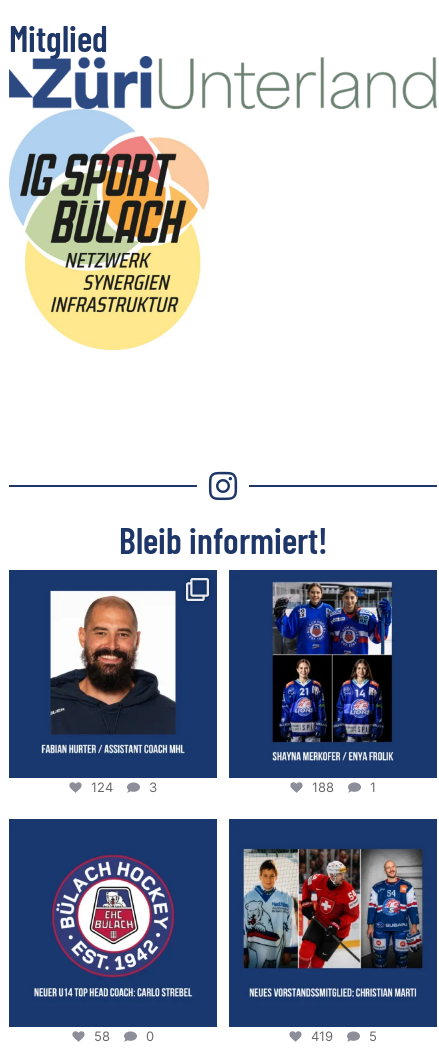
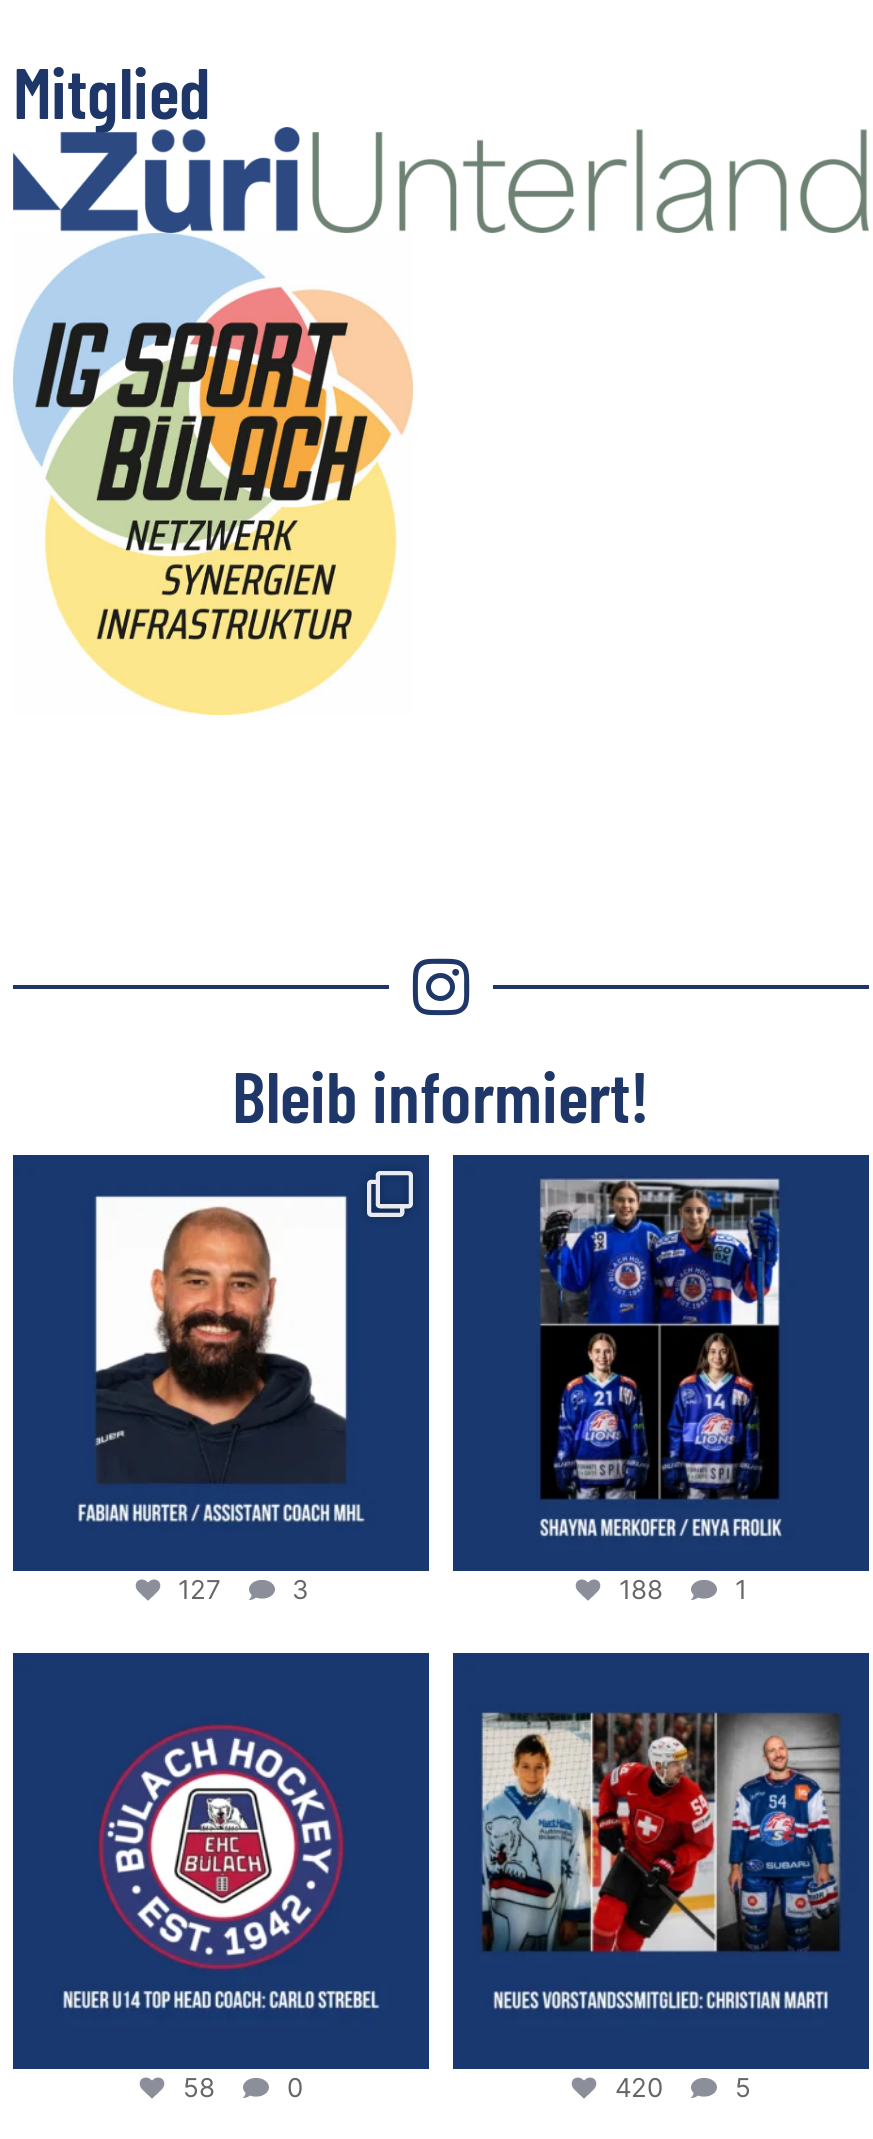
- 124 3
+ 127 3

- 419 5
+ 420 5
